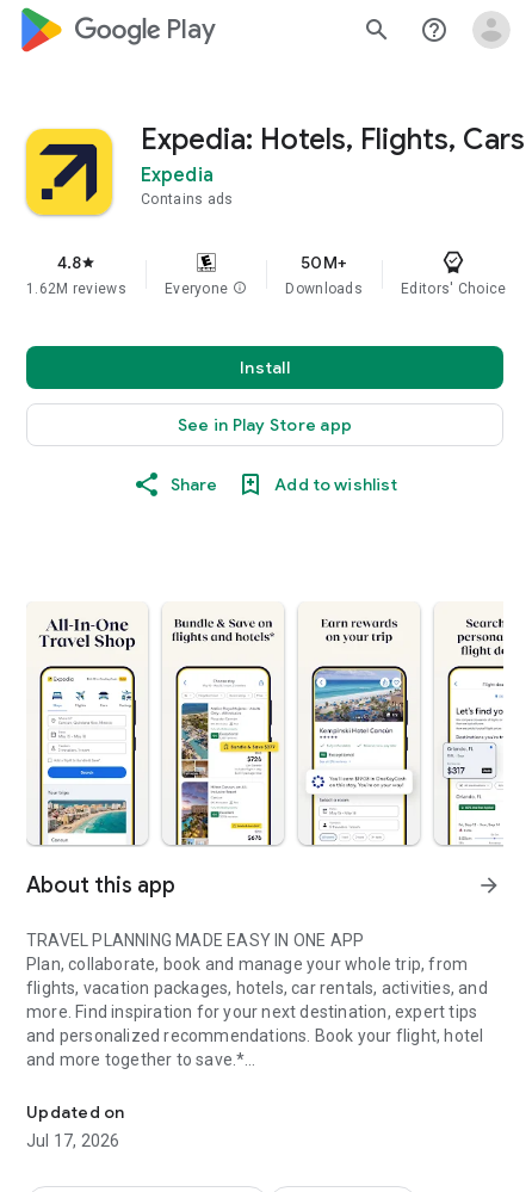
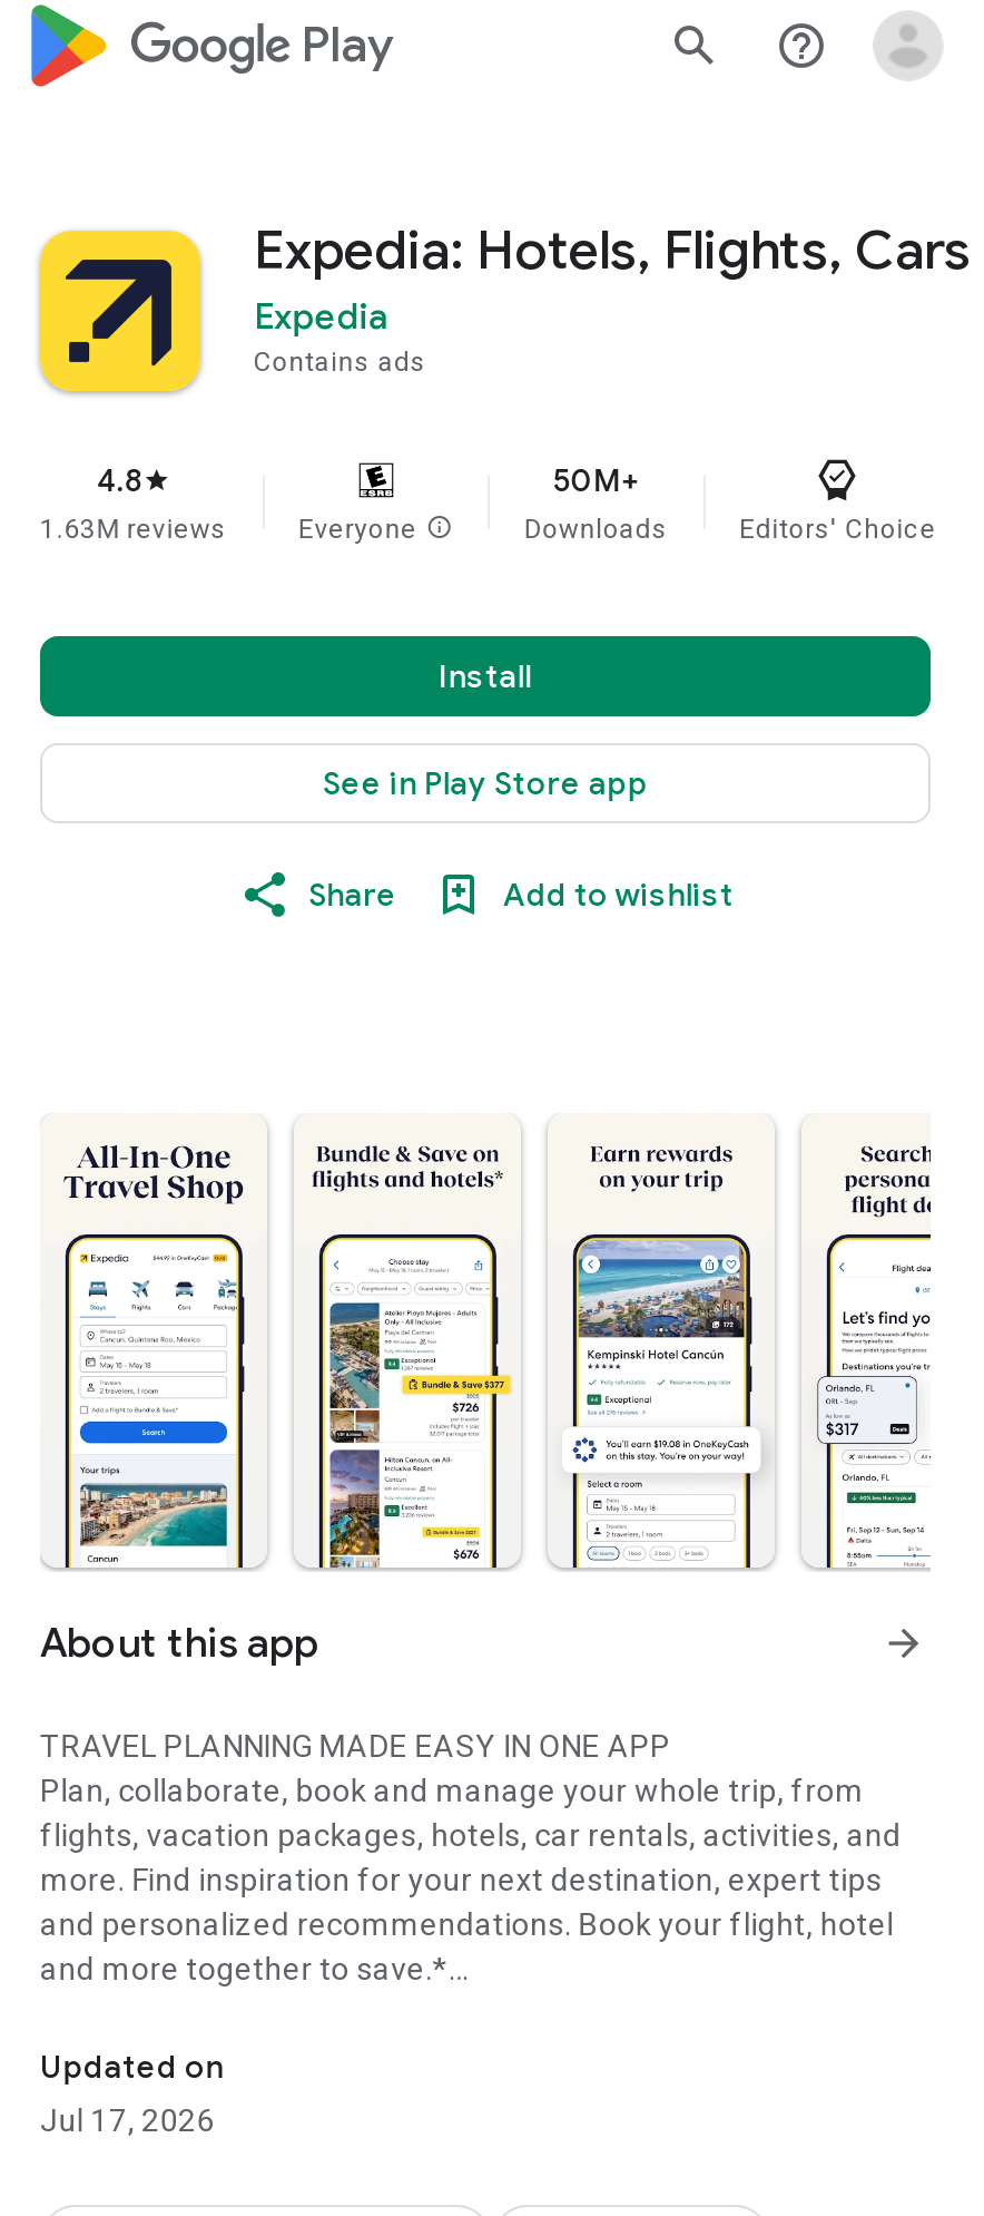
- 1.62M reviews
+ 1.63M reviews
